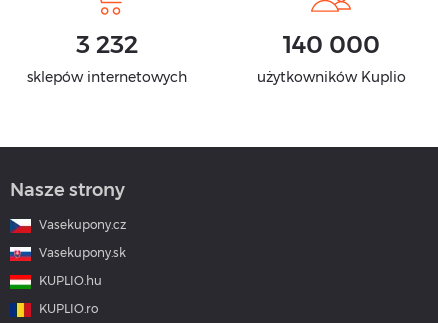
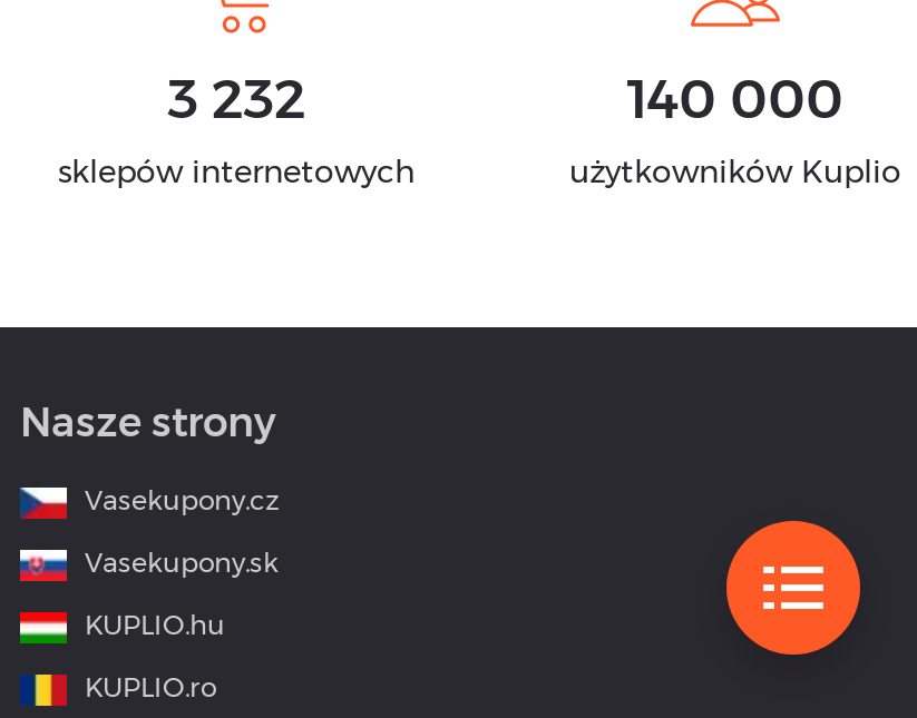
+ [image]
